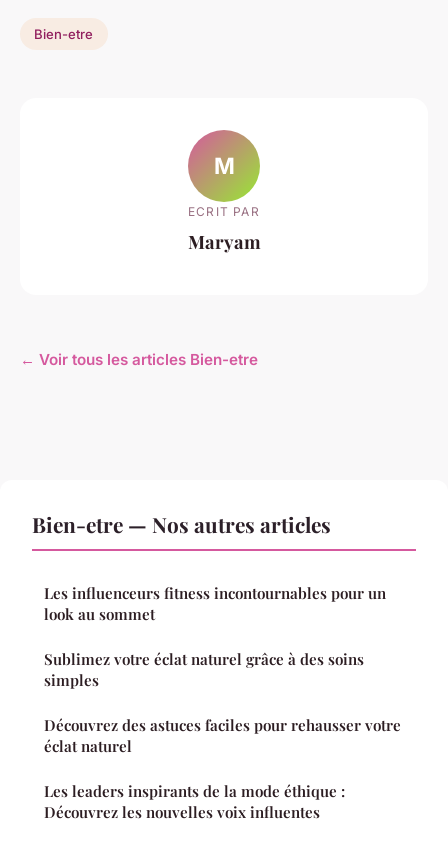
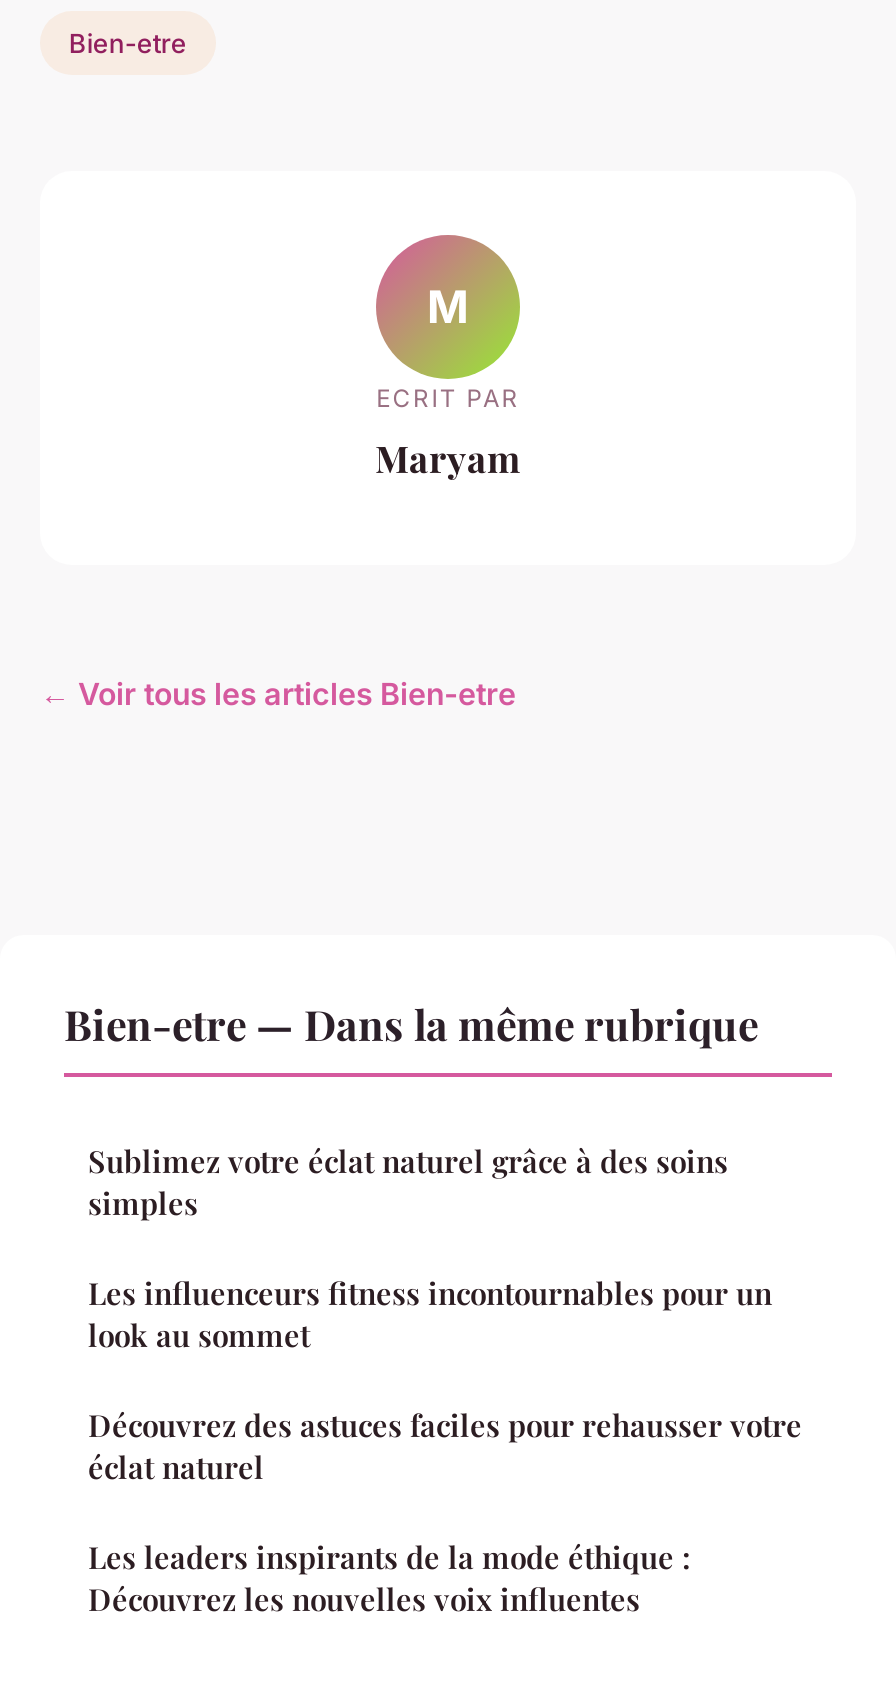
- Bien-etre — Nos autres articles
+ Bien-etre — Dans la même rubrique

moved down: Les influenceurs fitness incontournables pour un | look au sommet

moved up: Sublimez votre éclat naturel grâce à des soins | simples
